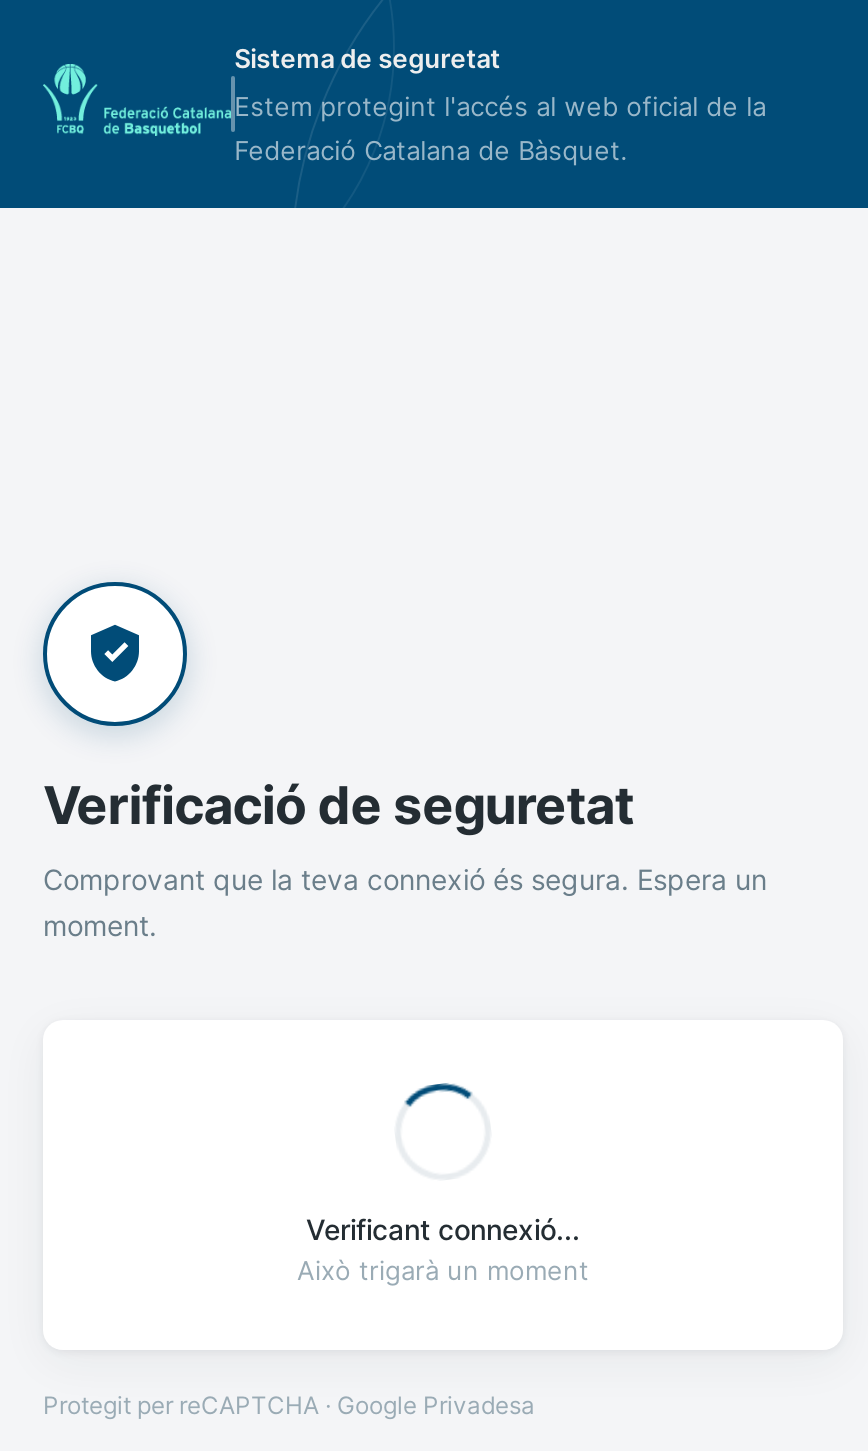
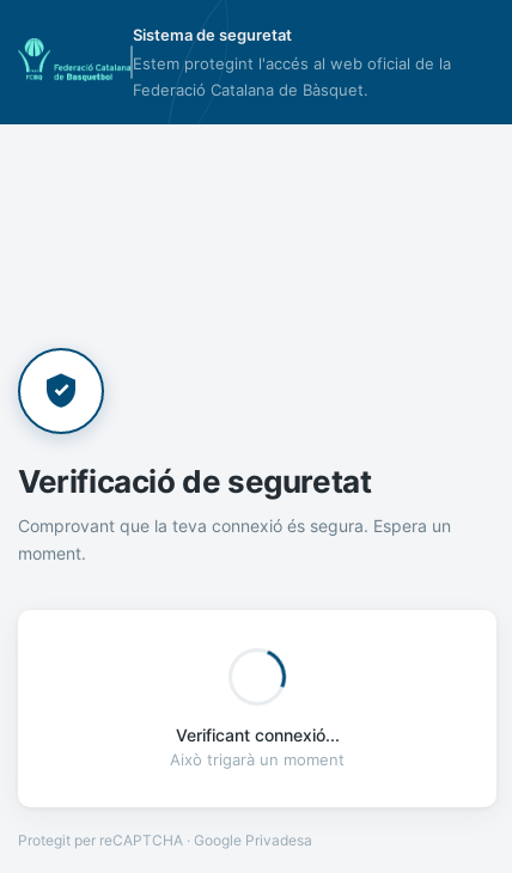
- [image]
+ [image]
